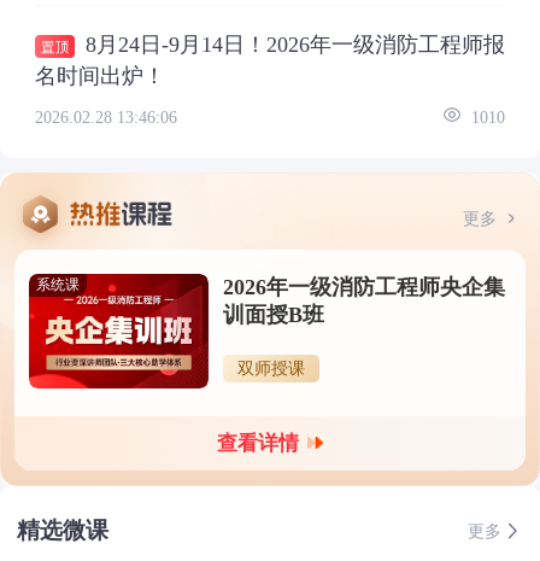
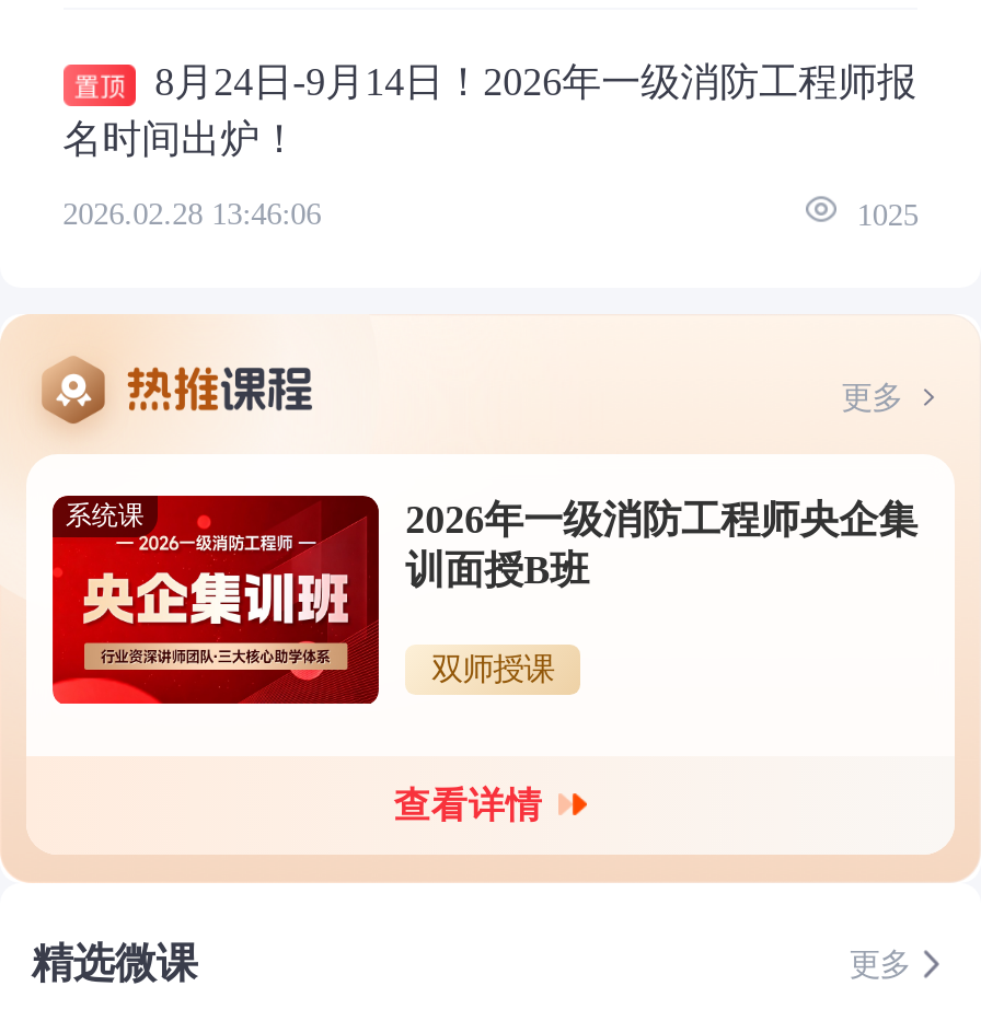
- 1010
+ 1025
